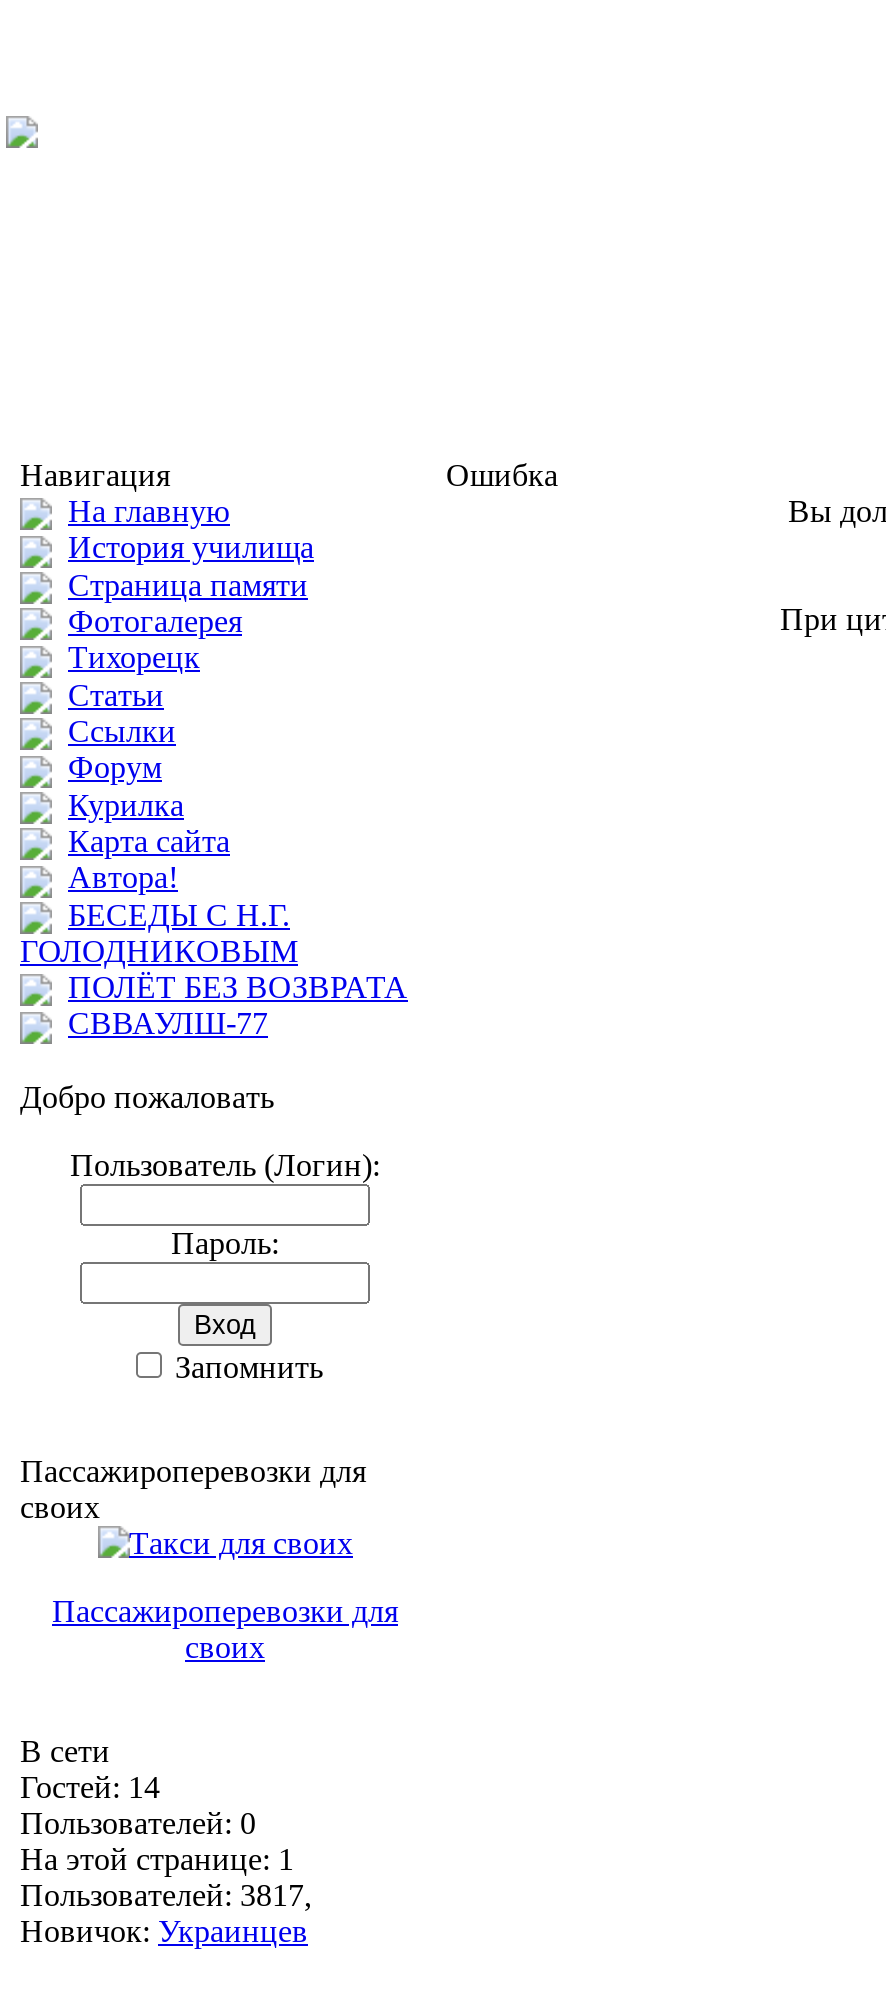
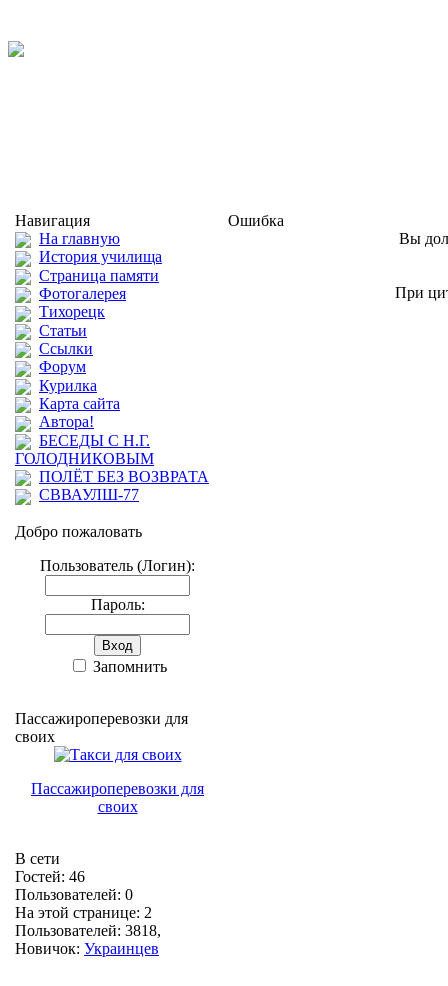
- Гостей: 14
+ Гостей: 46

- На этой странице: 1
+ На этой странице: 2

- Пользователей: 3817,
+ Пользователей: 3818,
